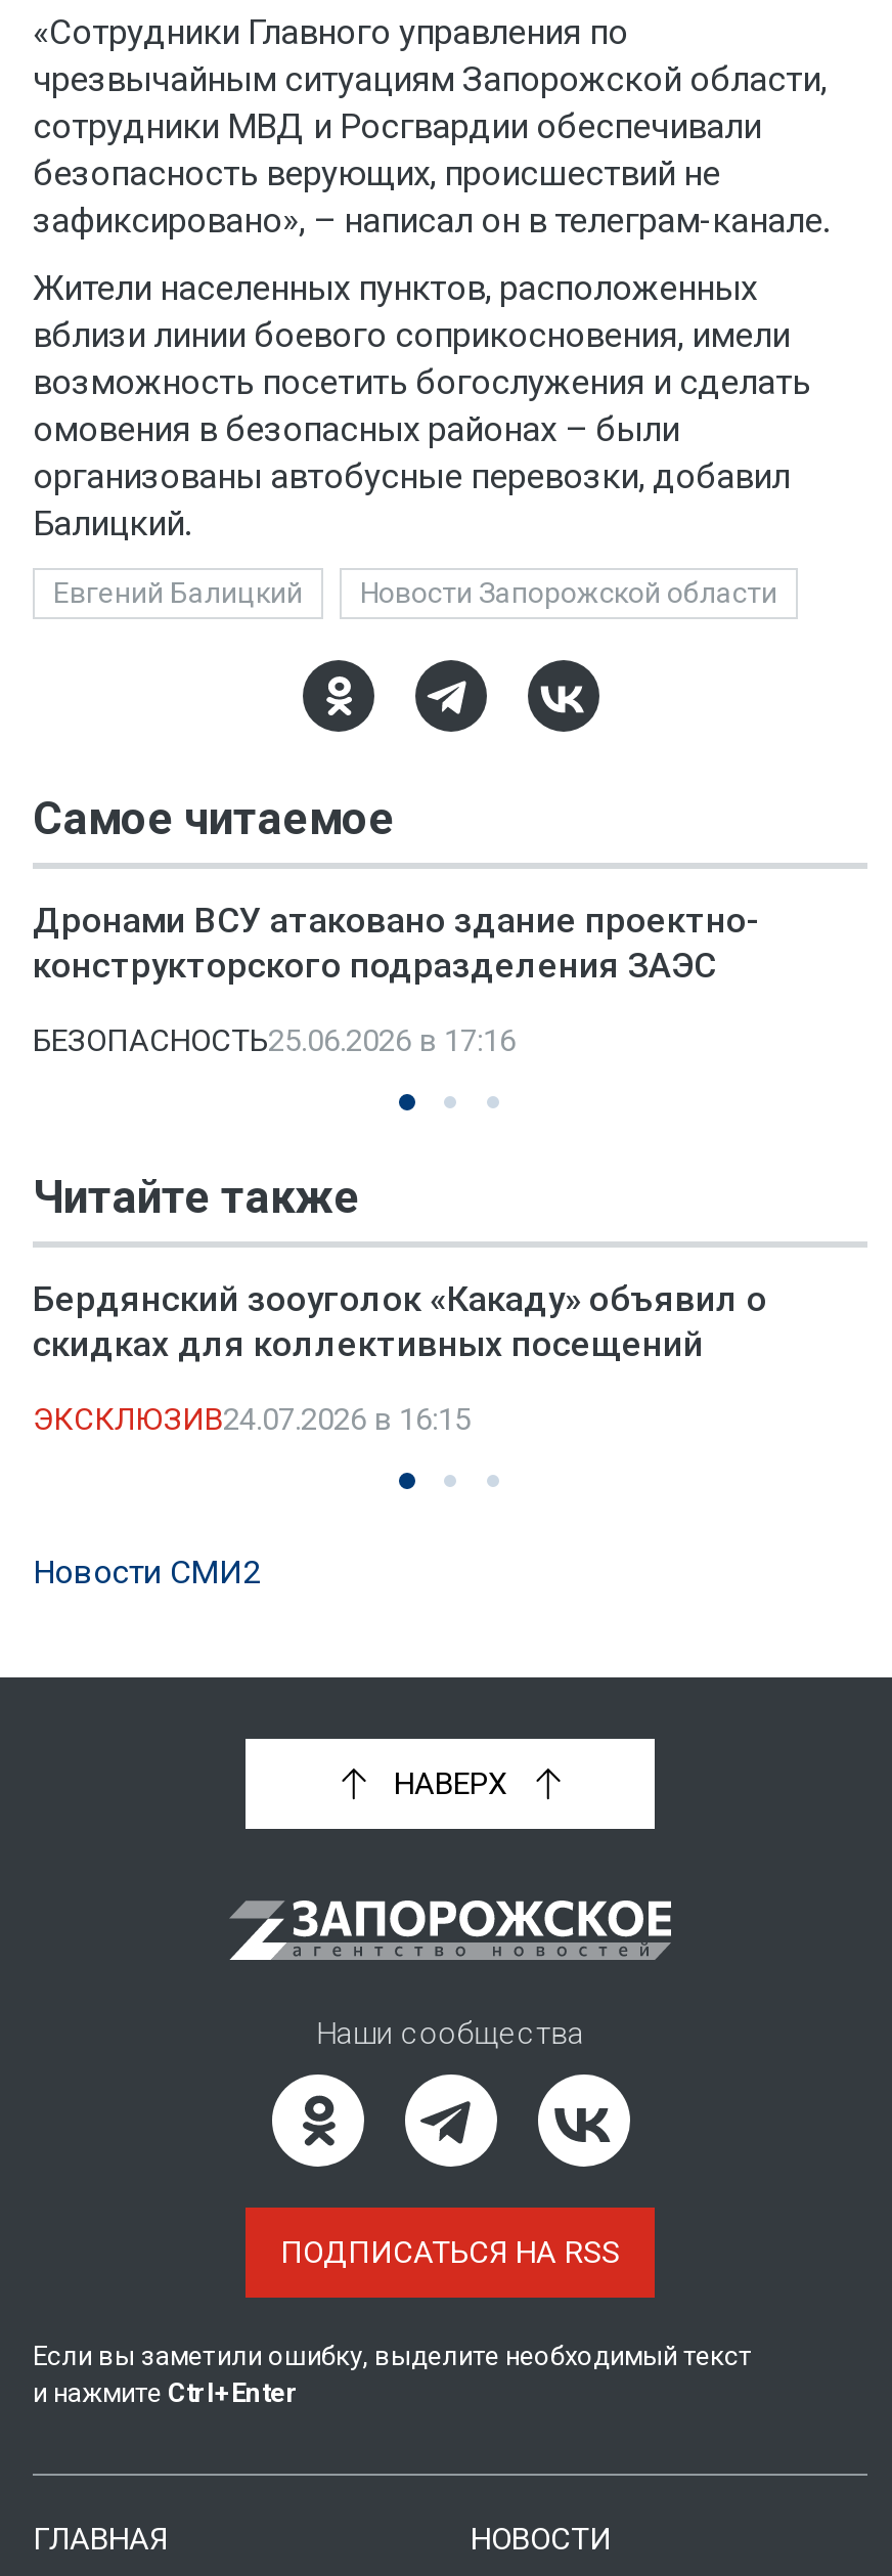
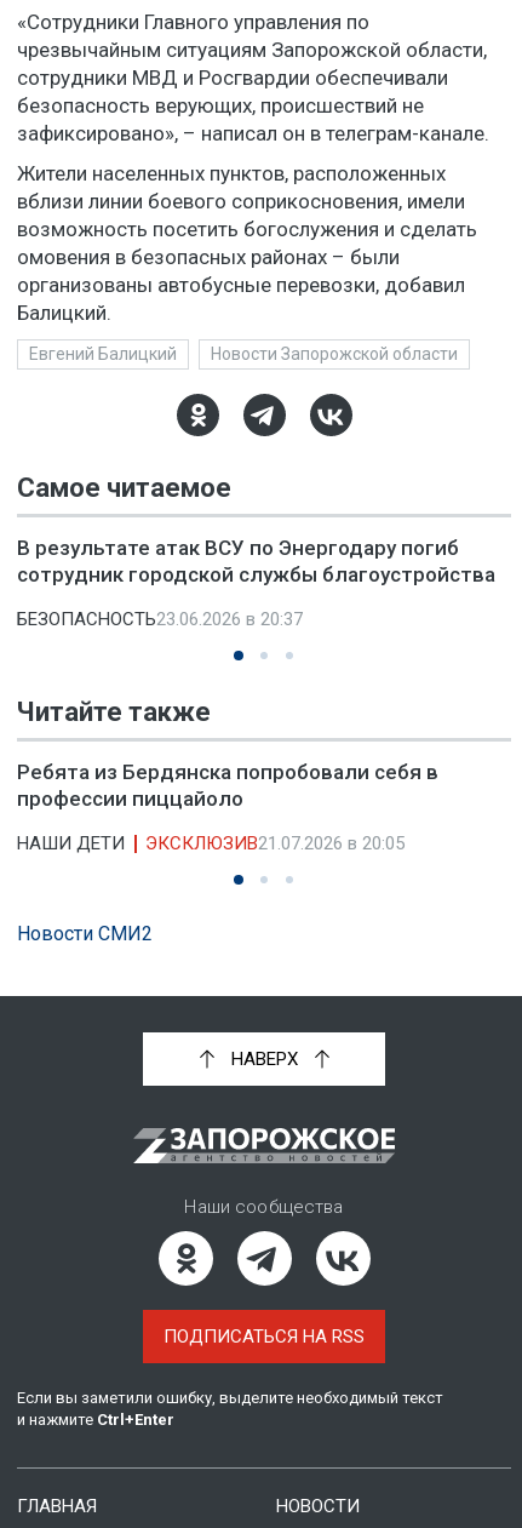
- Дронами ВСУ атаковано здание проектно-
- конструкторского подразделения ЗАЭС
+ В результате атак ВСУ по Энергодару погиб
+ сотрудник городской службы благоустройства

- БЕЗОПАСНОСТЬ25.06.2026 в 17:16
+ БЕЗОПАСНОСТЬ23.06.2026 в 20:37

- Бердянский зооуголок «Какаду» объявил о
- скидках для коллективных посещений
+ Ребята из Бердянска попробовали себя в
+ профессии пиццайоло

- ЭКСКЛЮЗИВ24.07.2026 в 16:15
+ НАШИ ДЕТИ
+ ЭКСКЛЮЗИВ21.07.2026 в 20:05
